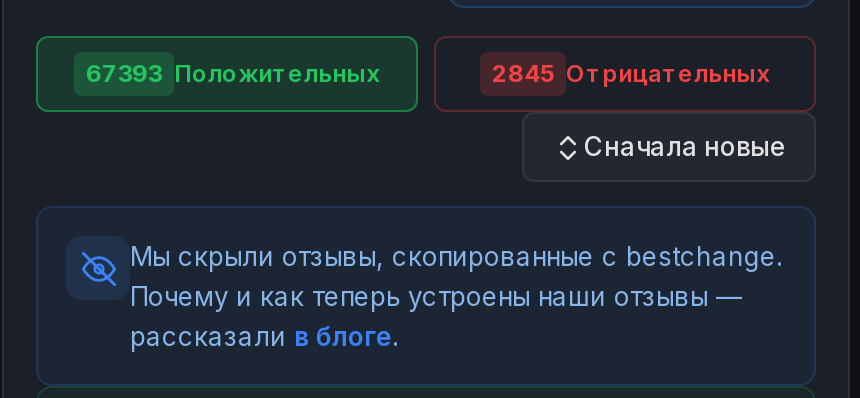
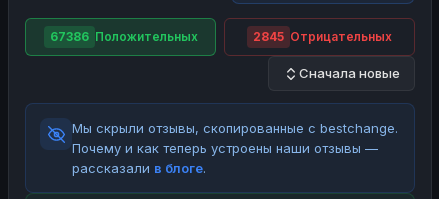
- 67393 Положительных
+ 67386 Положительных
